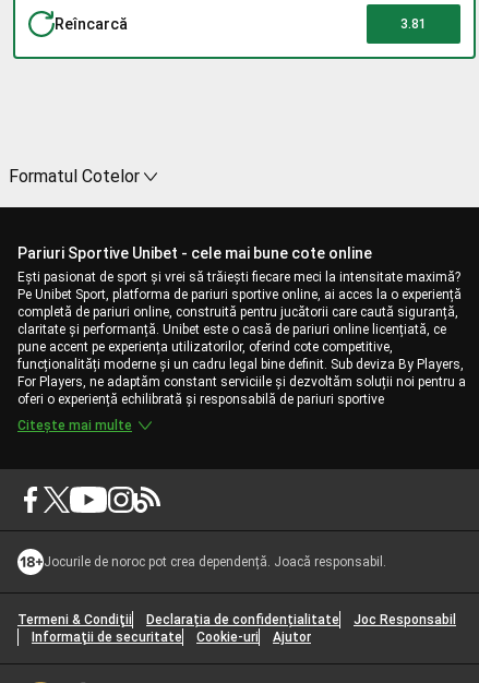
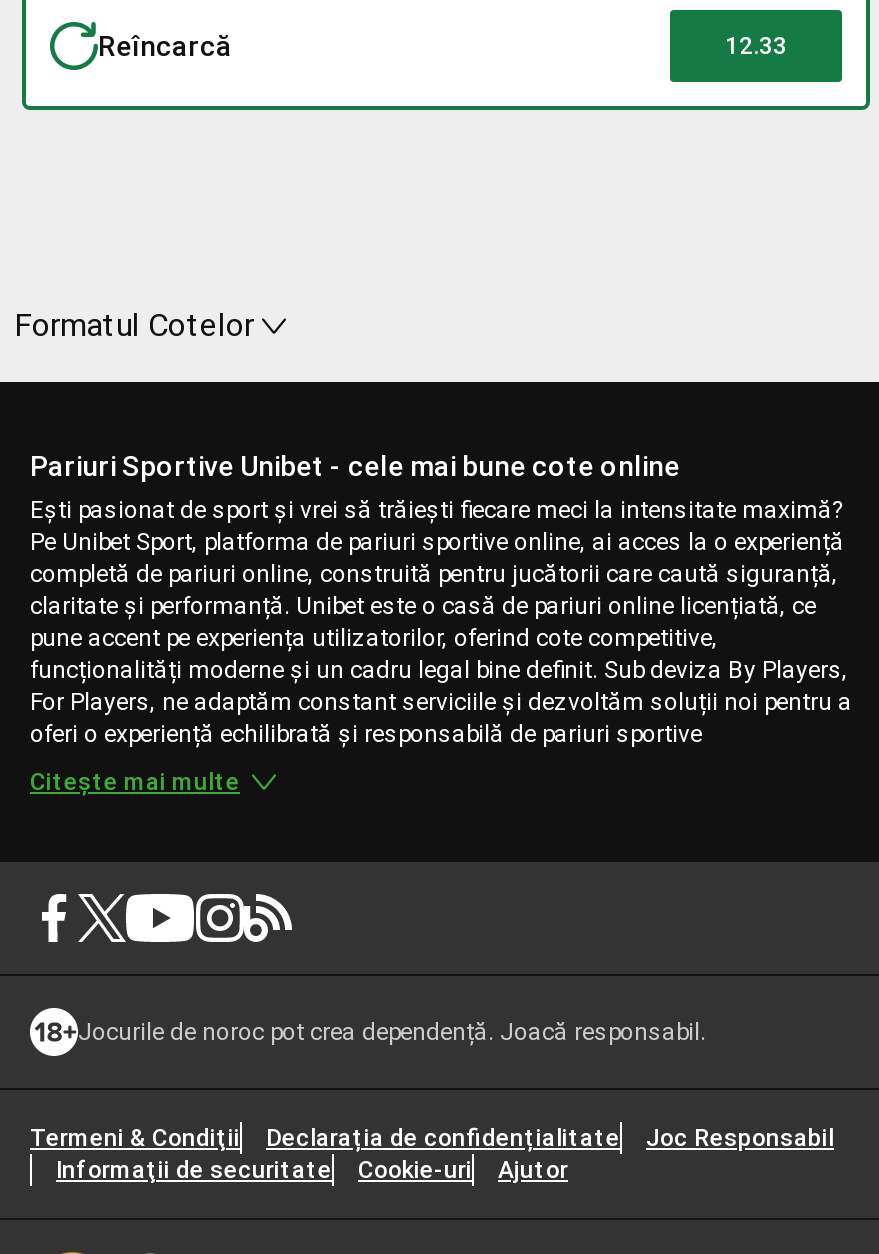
- 3.81
+ 12.33
